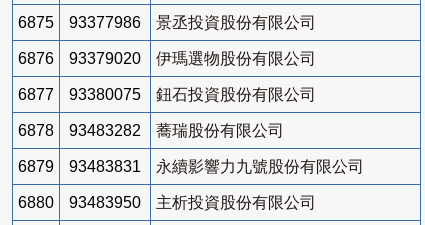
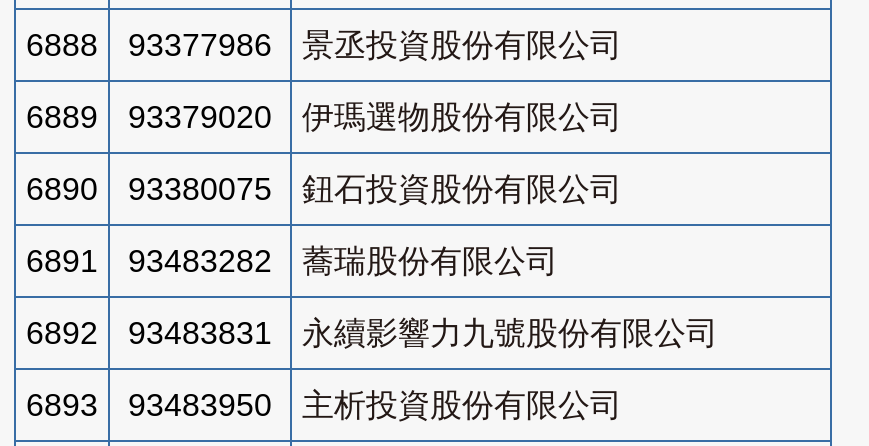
- 6875 93377986 景丞投資股份有限公司
+ 6888 93377986 景丞投資股份有限公司

- 6876 93379020 伊瑪選物股份有限公司
+ 6889 93379020 伊瑪選物股份有限公司

- 6877 93380075 鈕石投資股份有限公司
+ 6890 93380075 鈕石投資股份有限公司

- 6878 93483282 蕎瑞股份有限公司
+ 6891 93483282 蕎瑞股份有限公司

- 6879 93483831 永續影響力九號股份有限公司
+ 6892 93483831 永續影響力九號股份有限公司

- 6880 93483950 主析投資股份有限公司
+ 6893 93483950 主析投資股份有限公司
